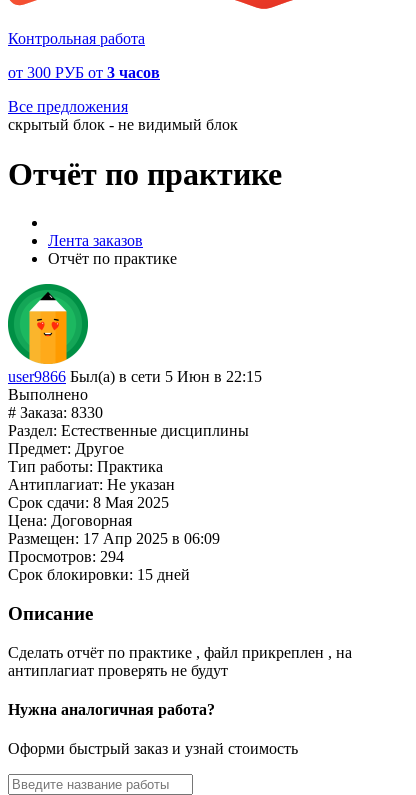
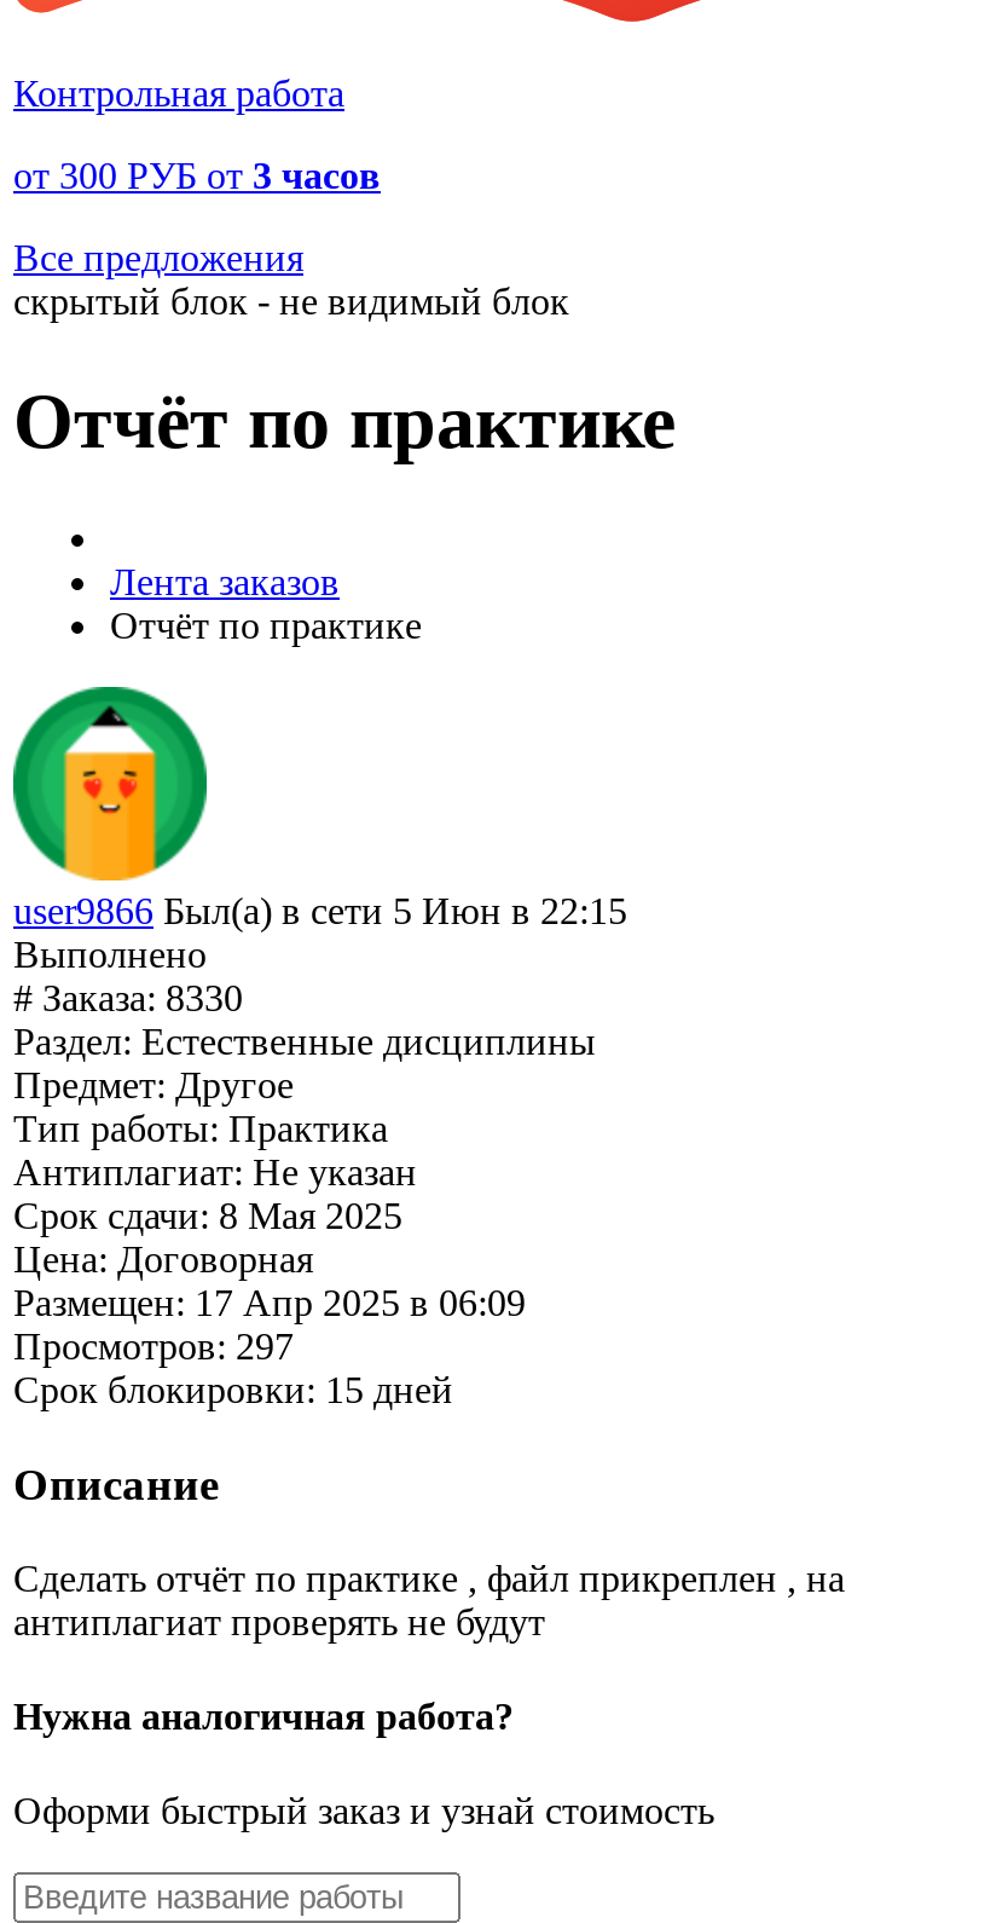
- Просмотров: 294
+ Просмотров: 297
